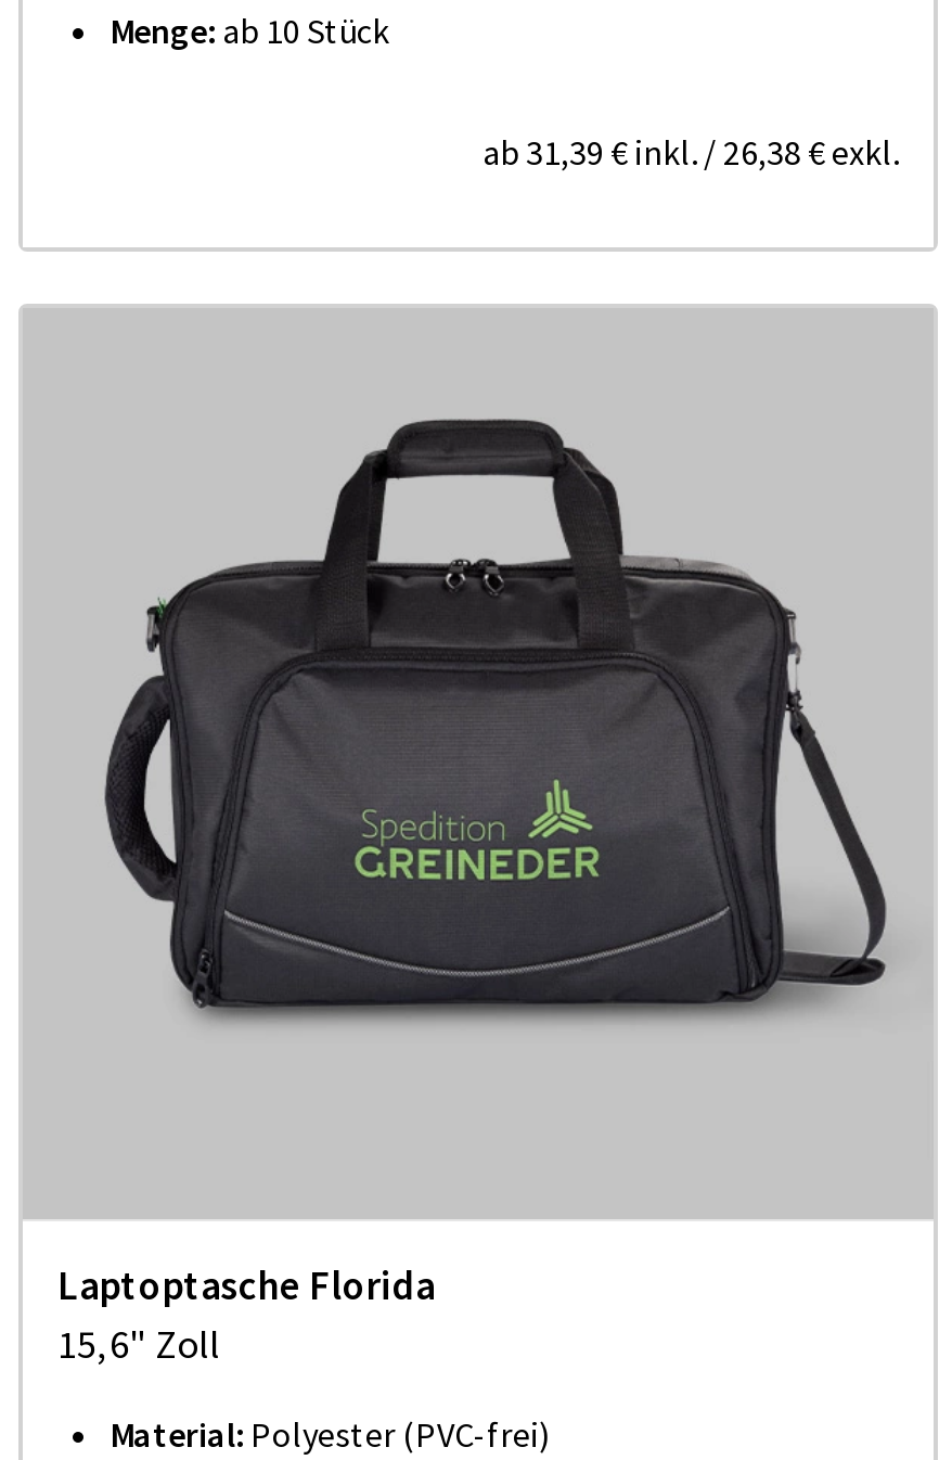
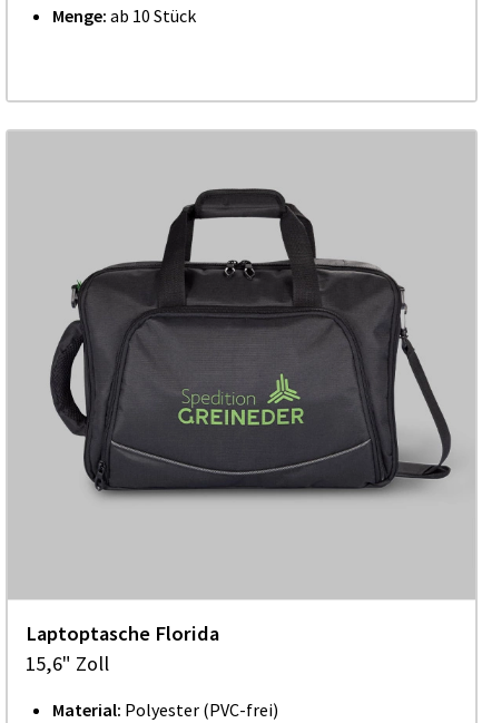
- ab 31,39 €inkl. / 26,38 €exkl.
